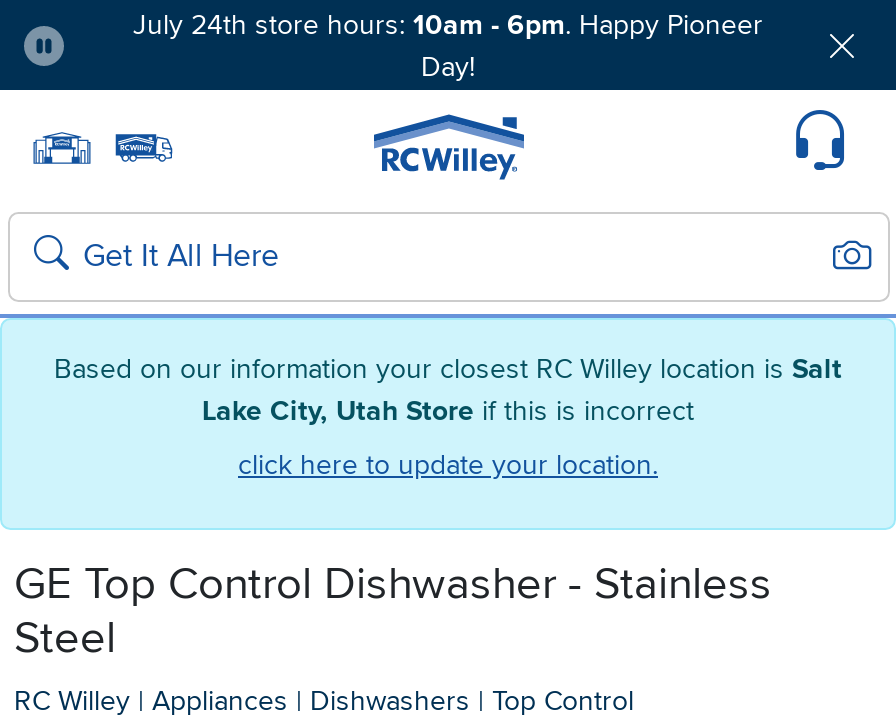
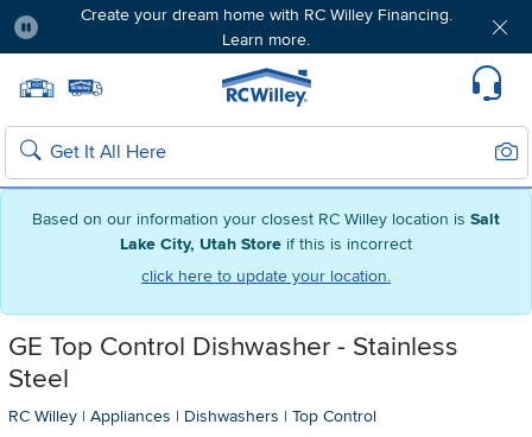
- July 24th store hours: 10am - 6pm. Happy Pioneer
- Day!
+ Create your dream home with RC Willey Financing.
+ Learn more.
